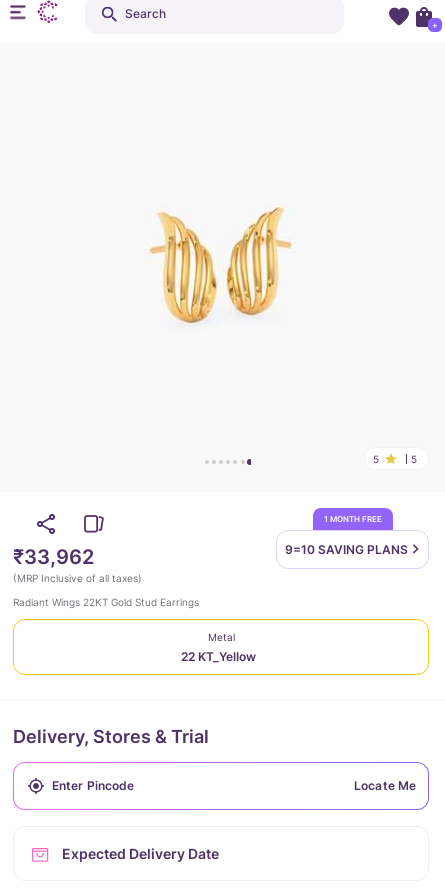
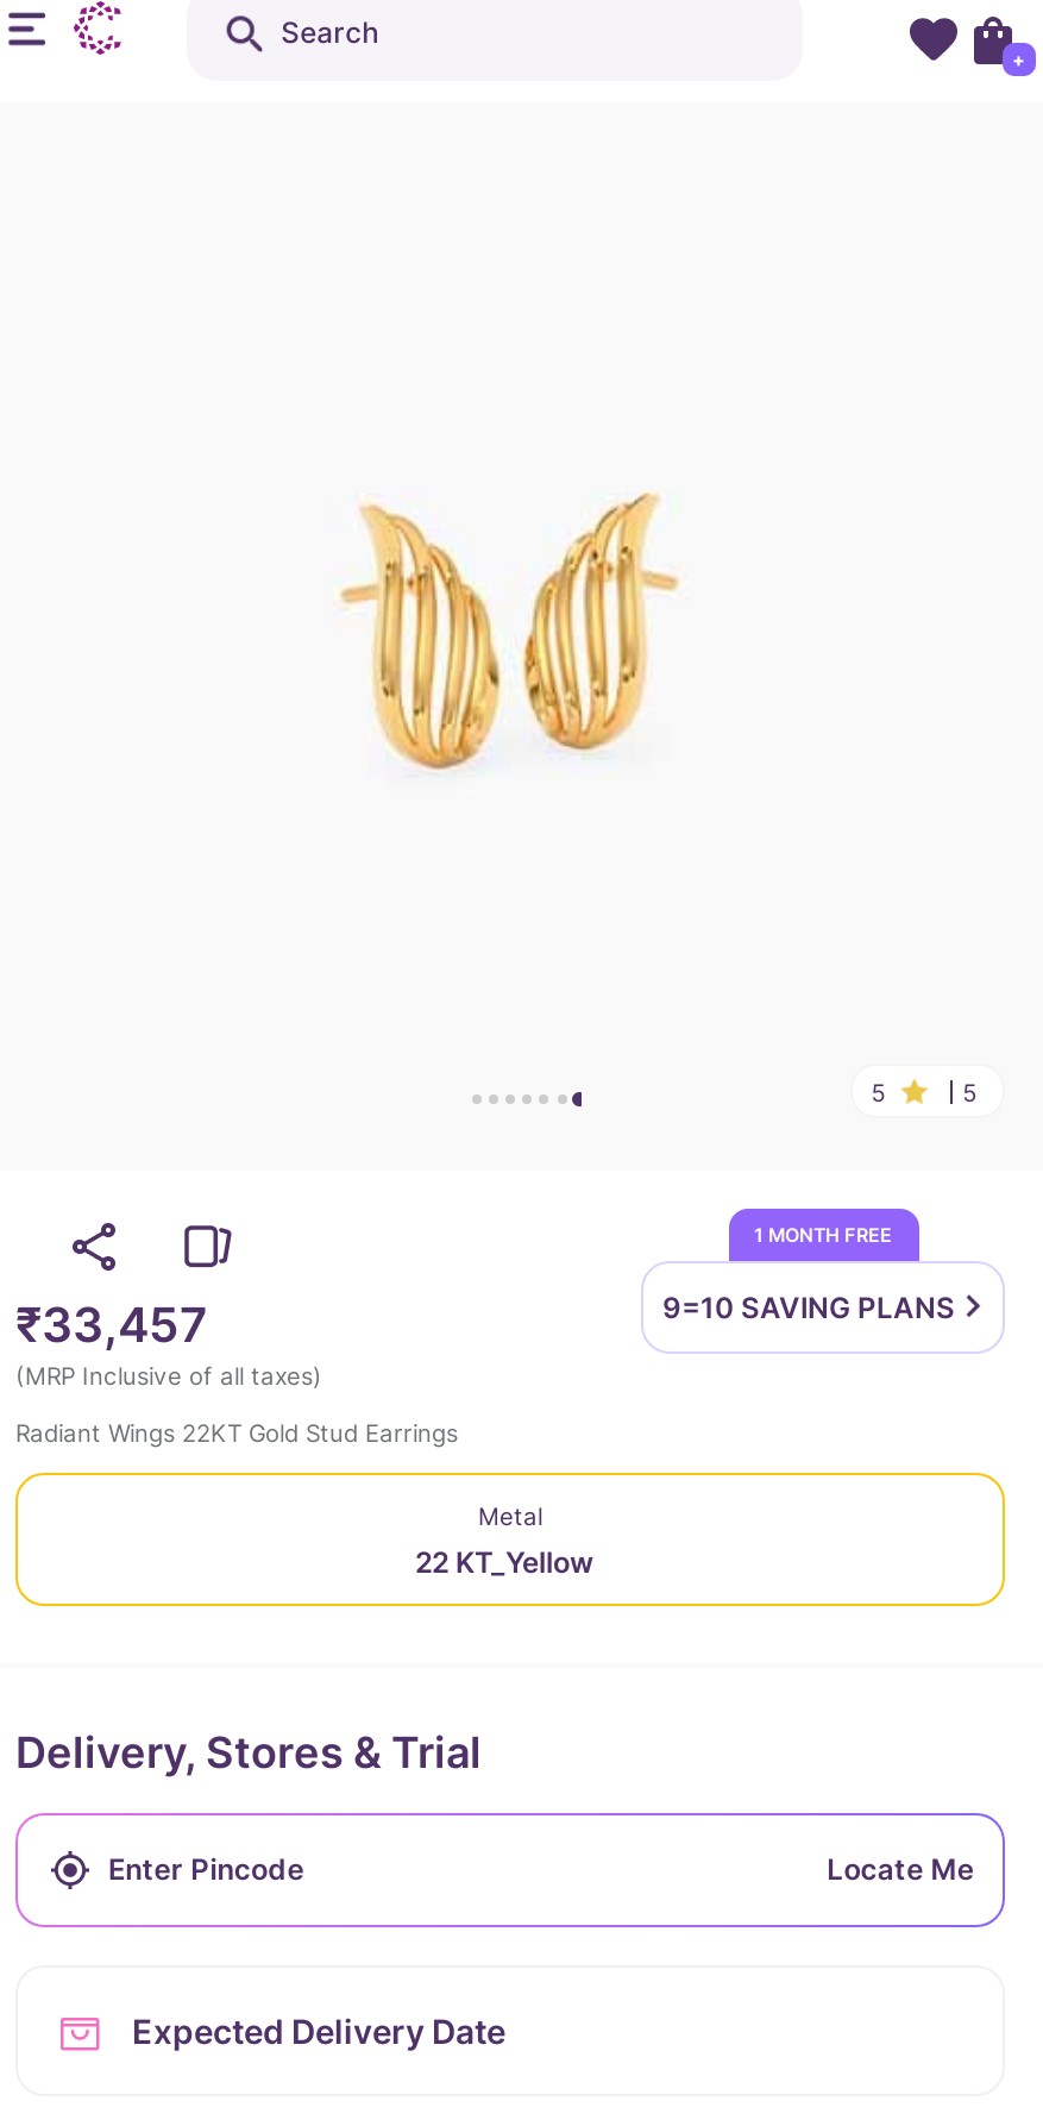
- ₹33,962
+ ₹33,457
